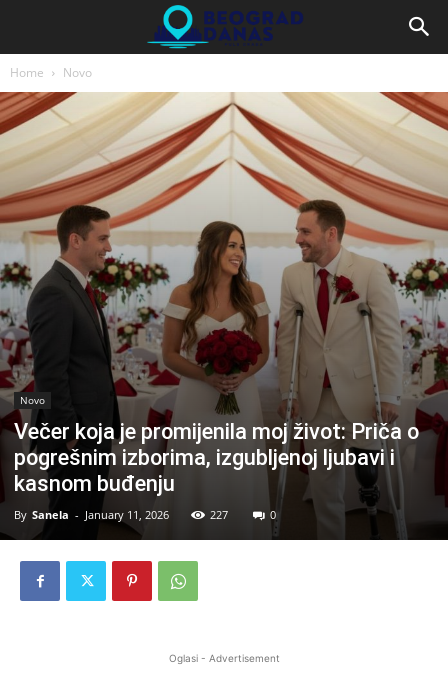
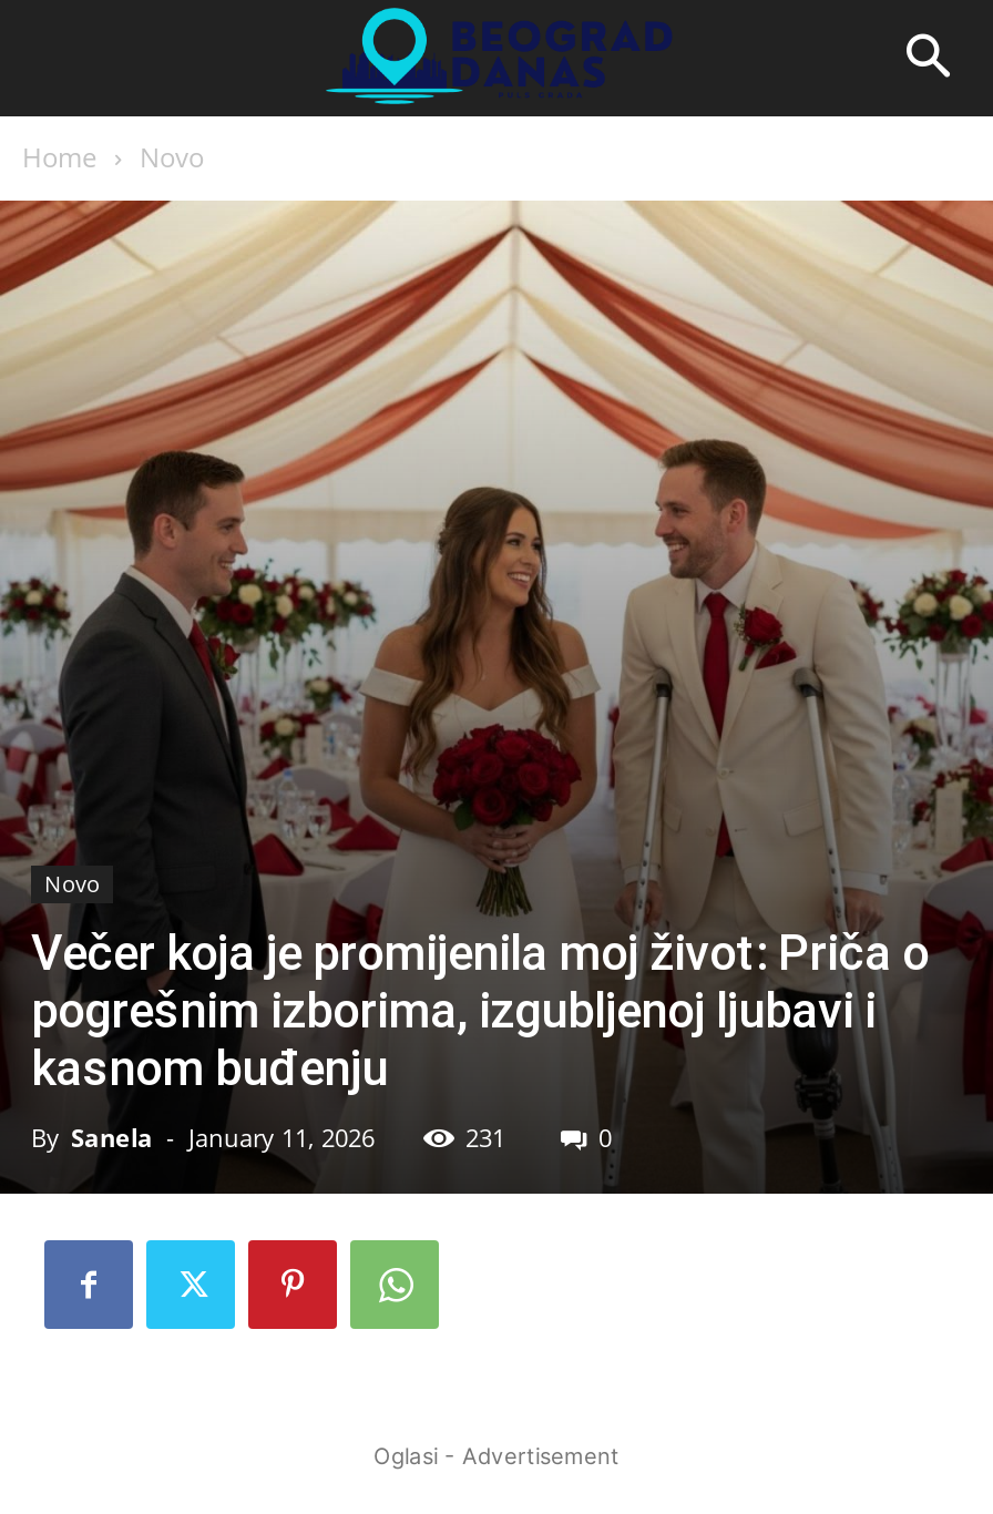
- 227
+ 231
